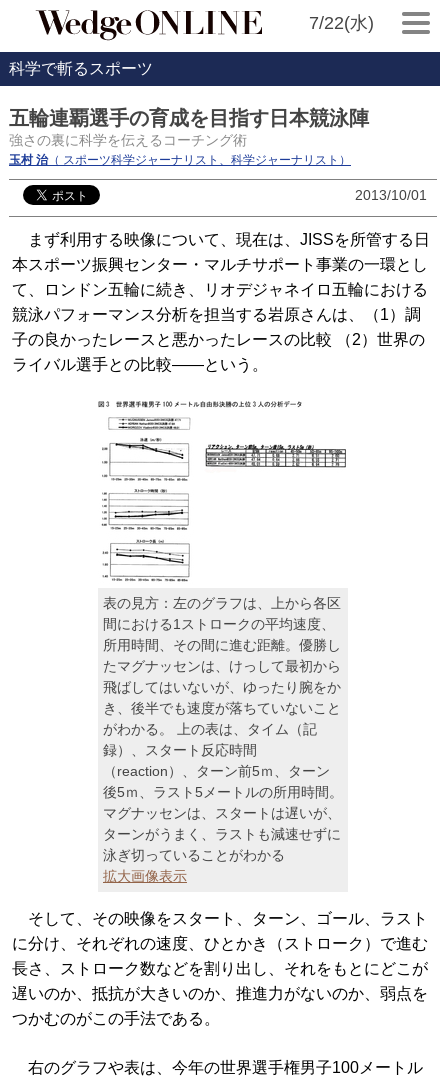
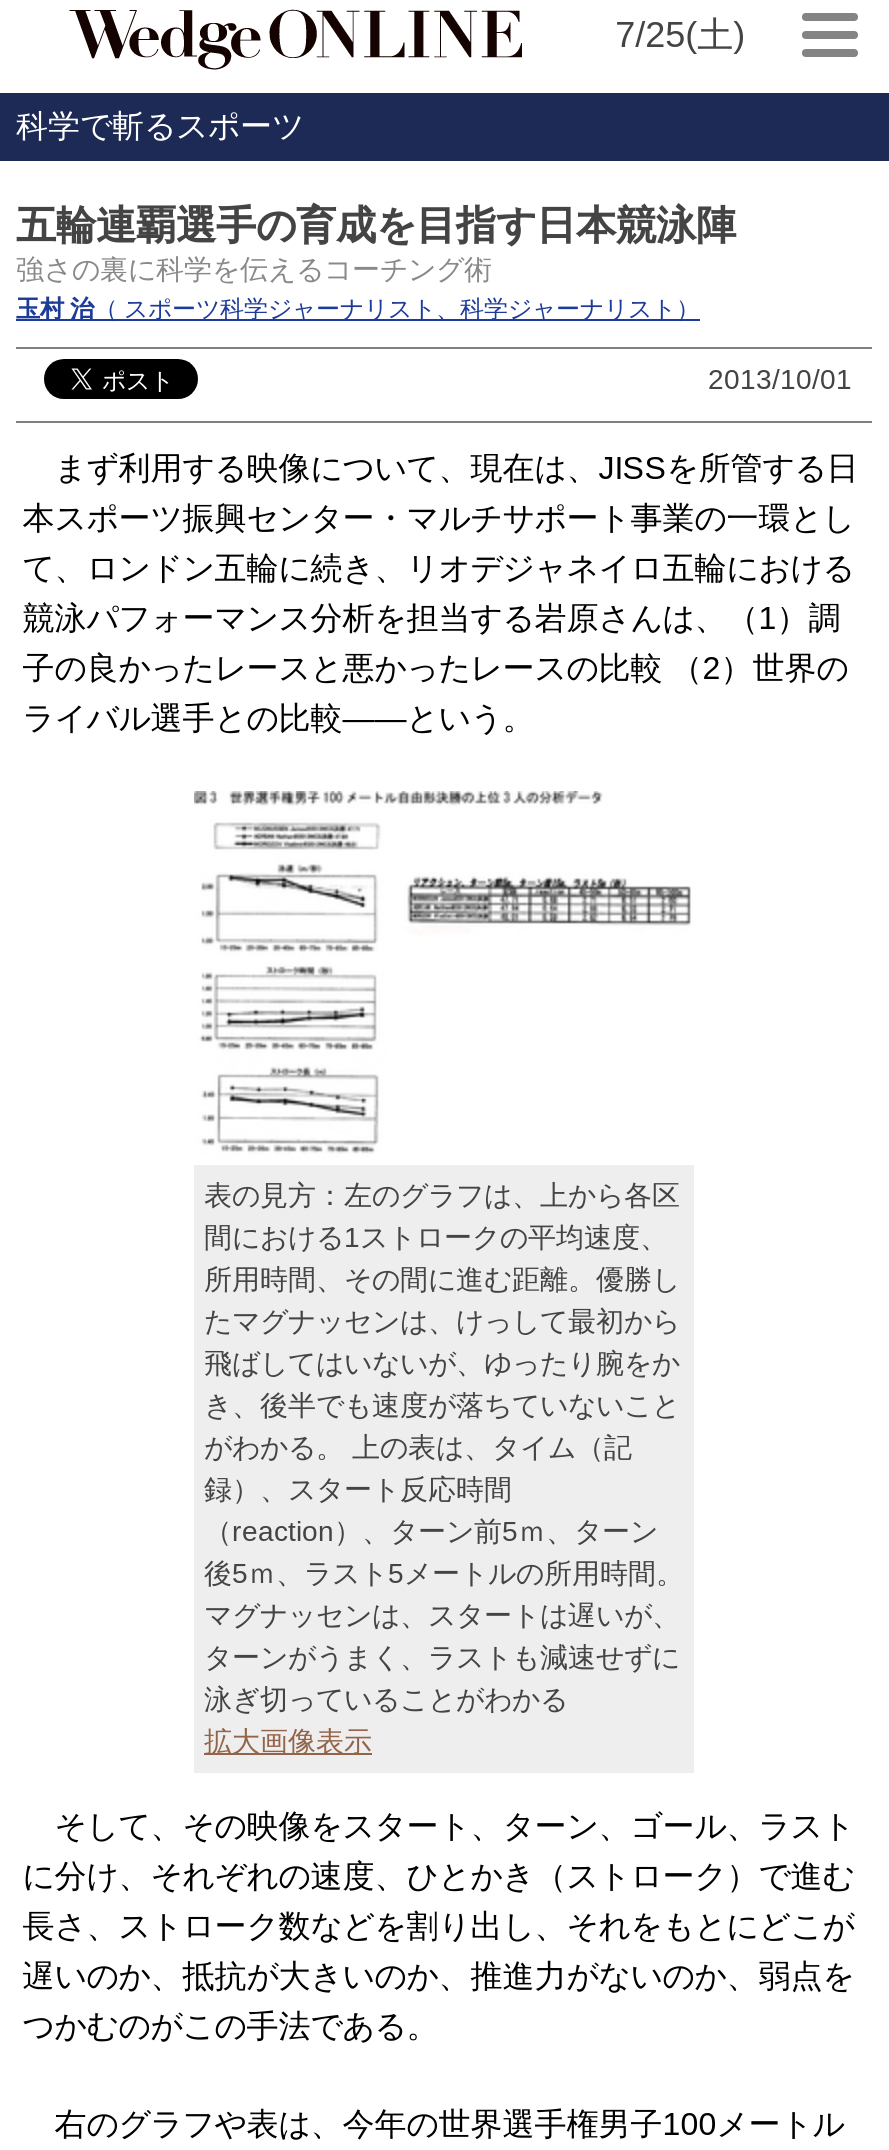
- 7/22(水)
+ 7/25(土)
